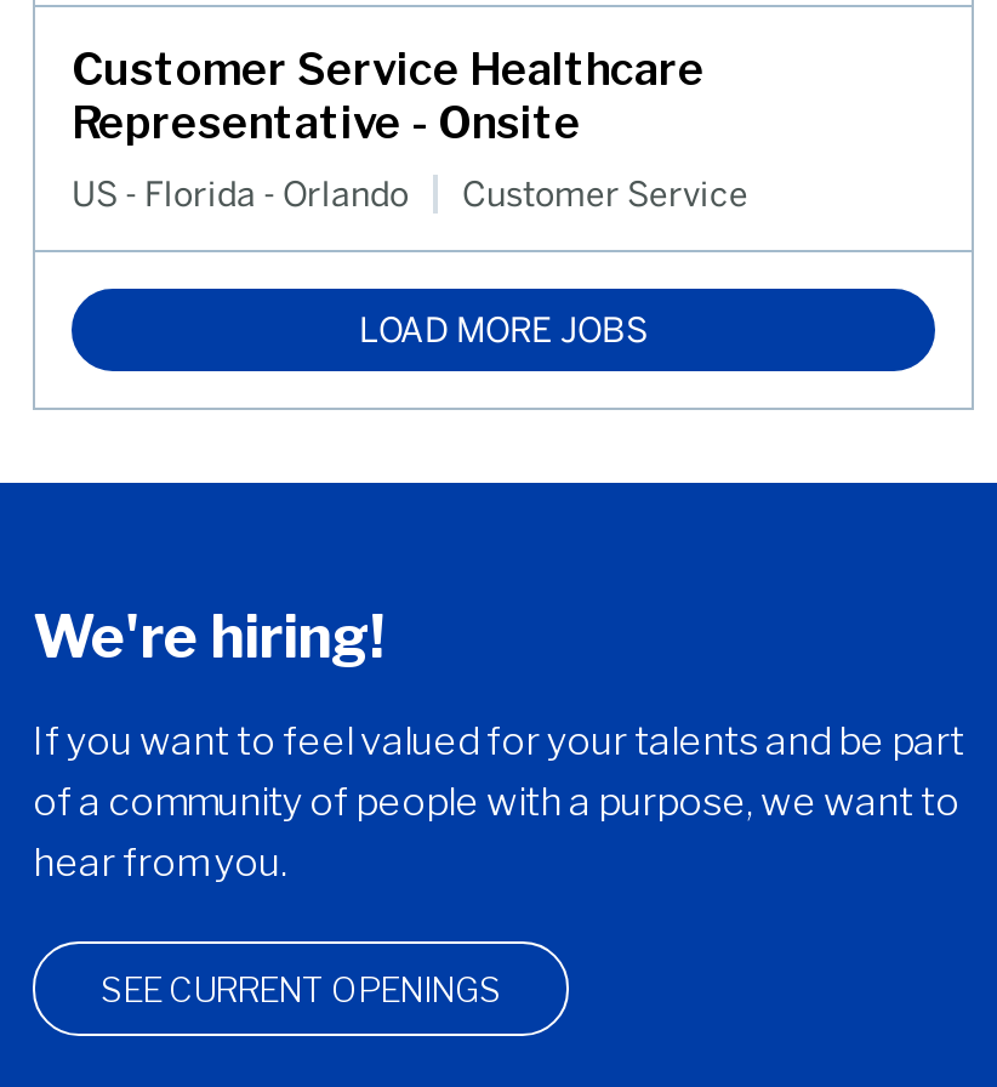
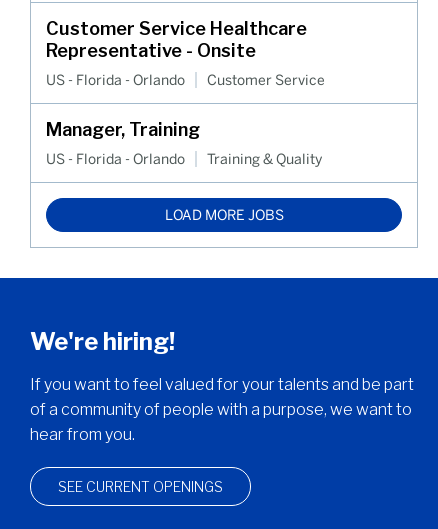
+ Manager, Training
+ US - Florida - Orlando
+ Training & Quality
